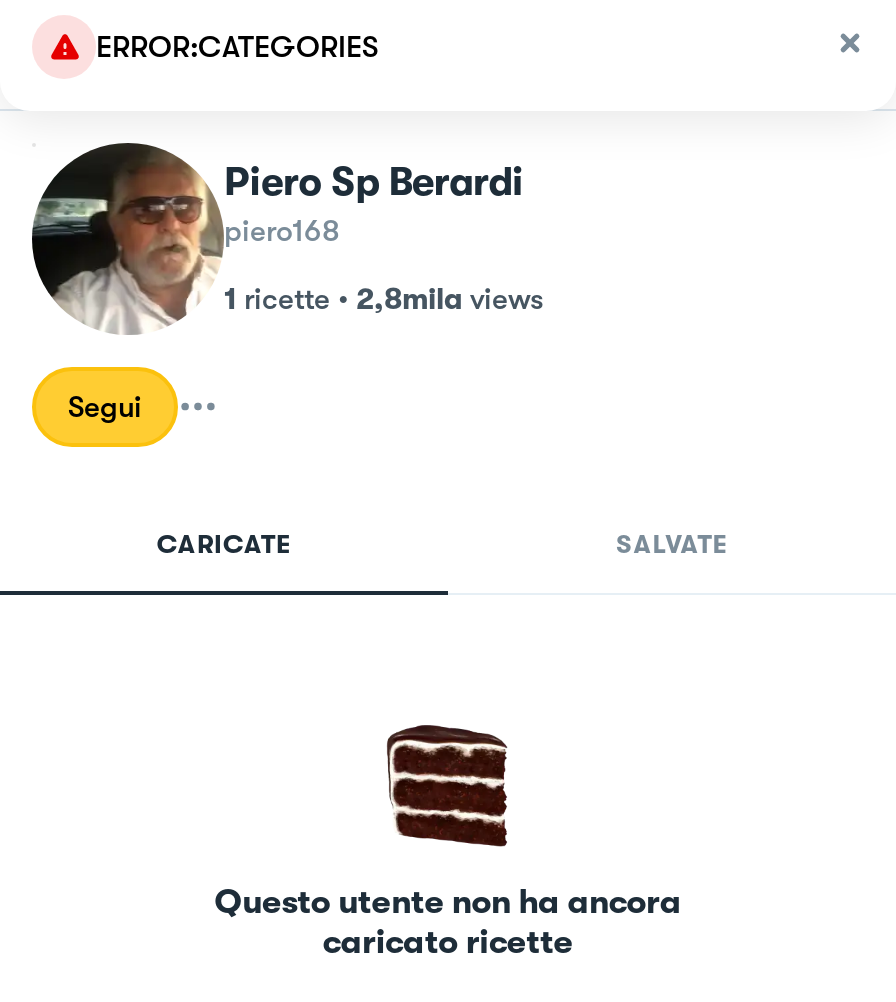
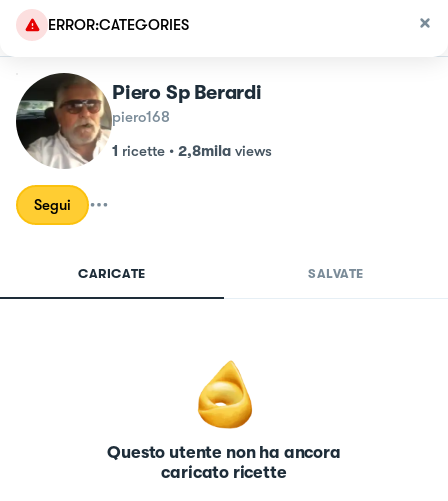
- [image]
+ [image]
